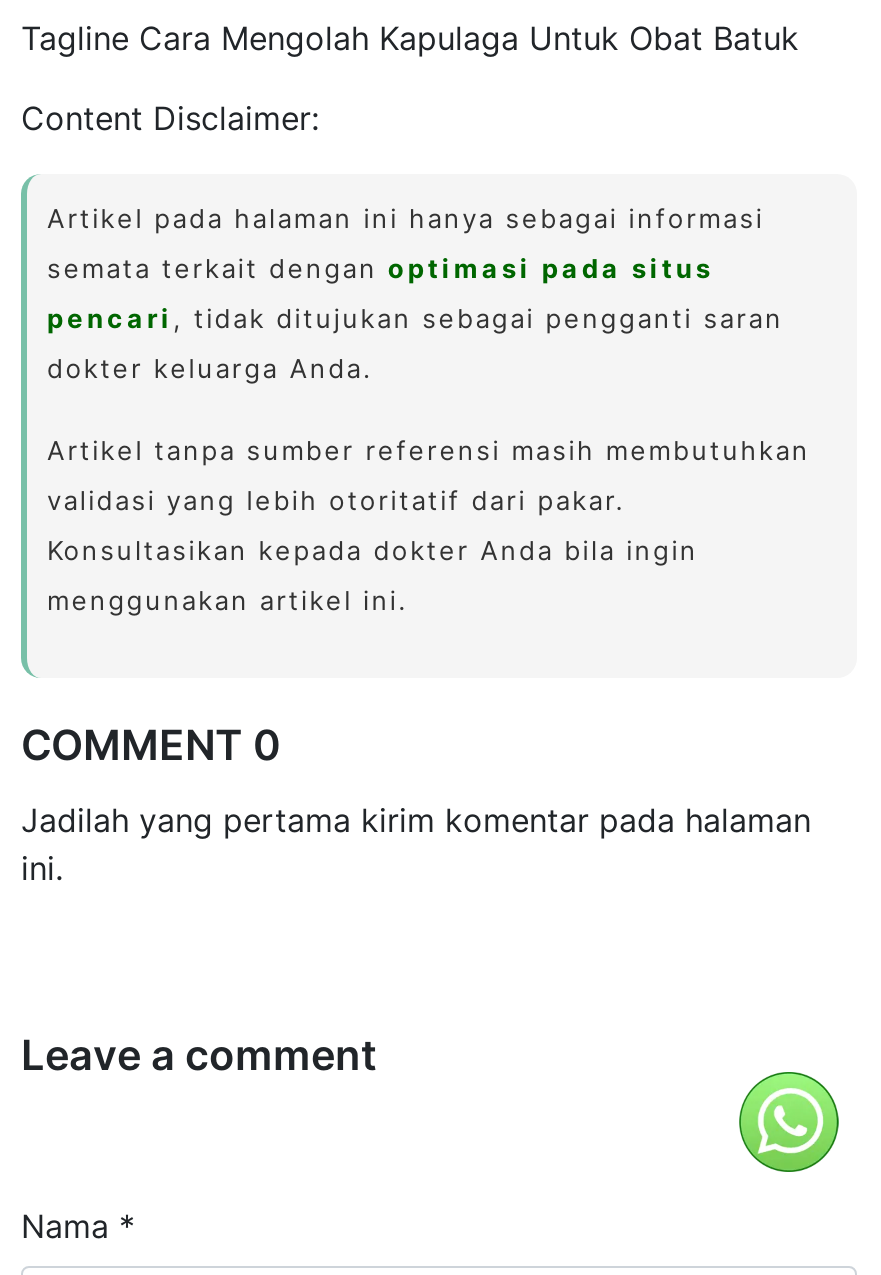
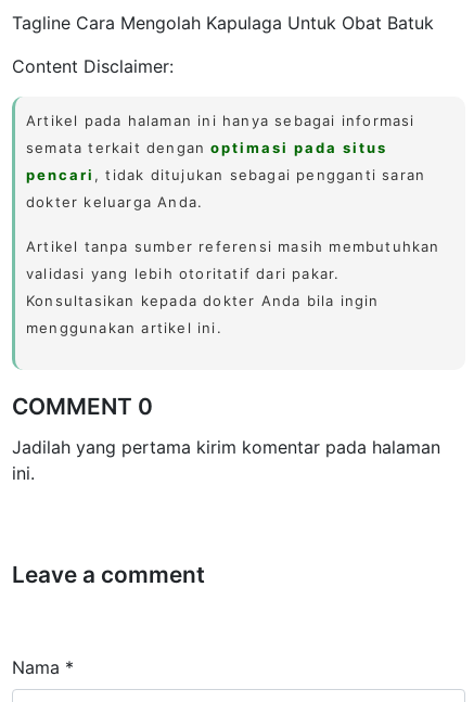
- [image]
